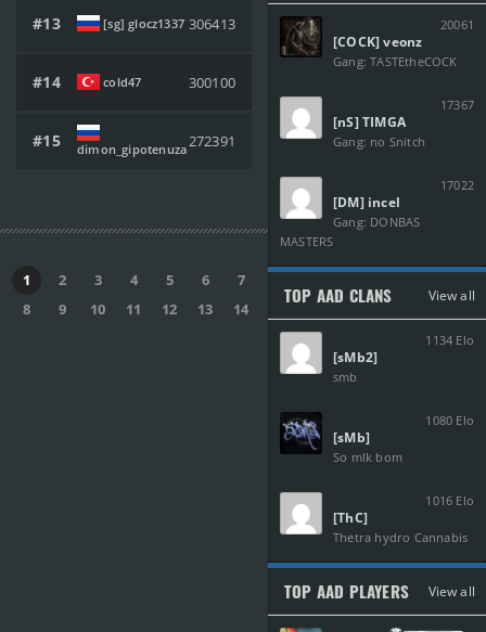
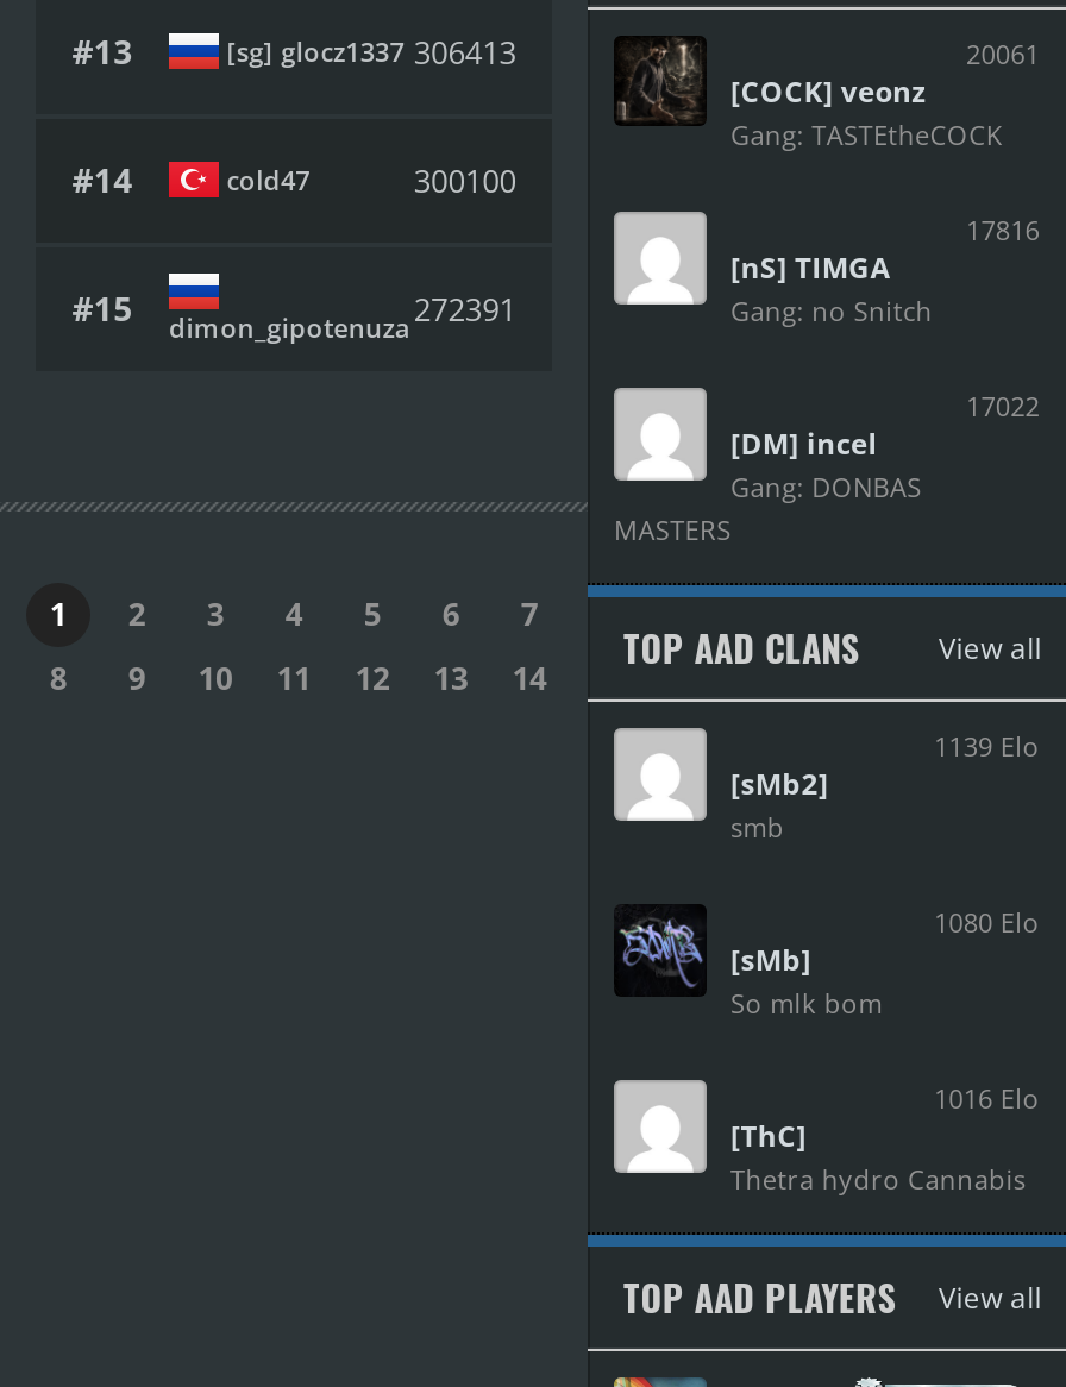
- 17367
+ 17816

- 1134 Elo
+ 1139 Elo
